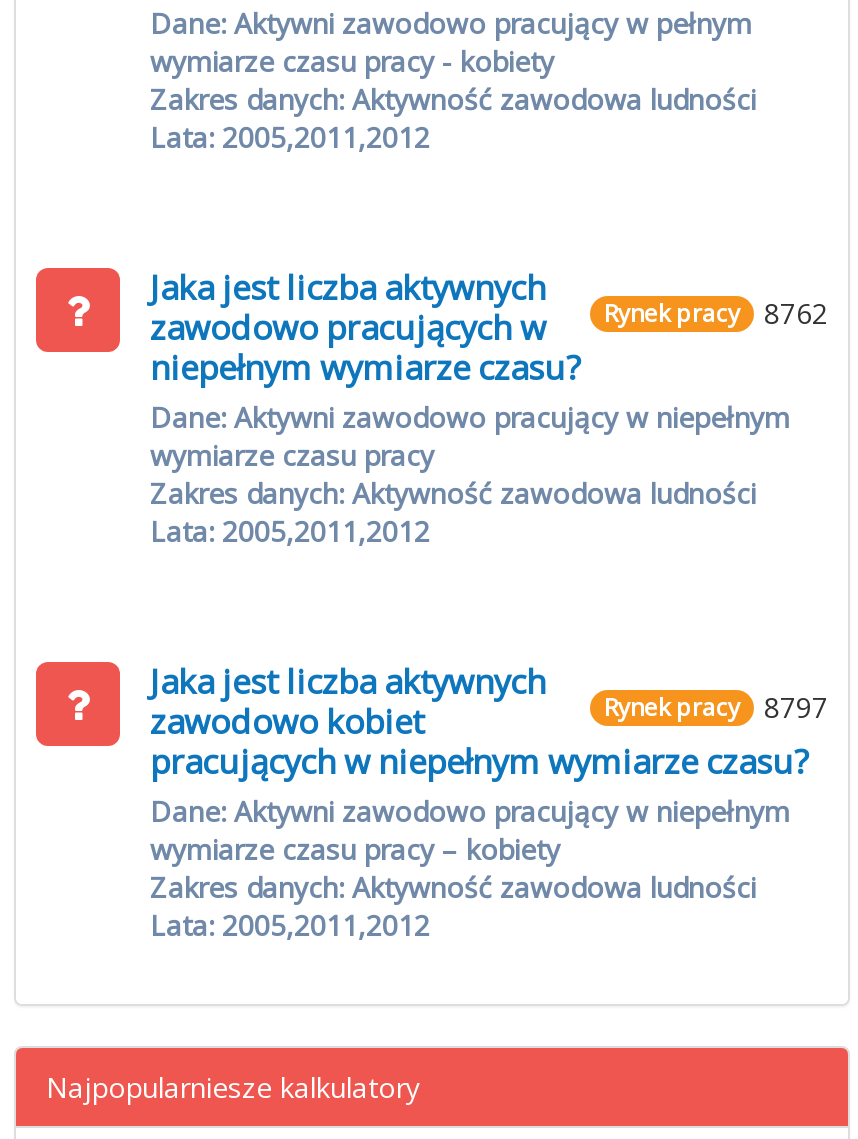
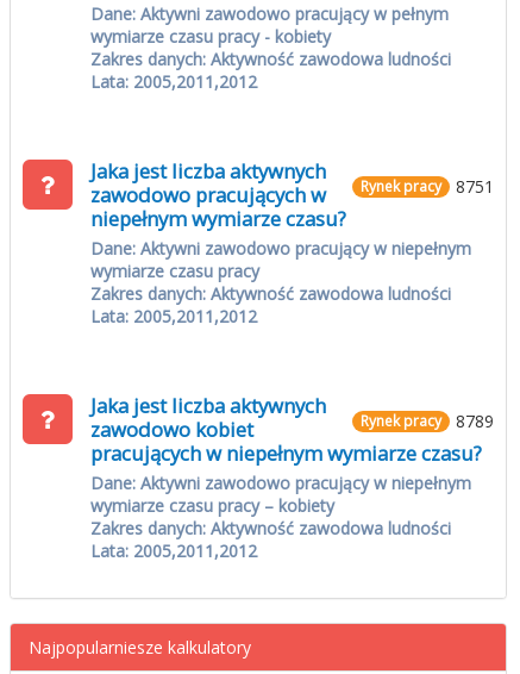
- zawodowo pracujących w Rynek pracy 8762
+ zawodowo pracujących w Rynek pracy 8751

- Rynek pracy 8797
+ Rynek pracy 8789
